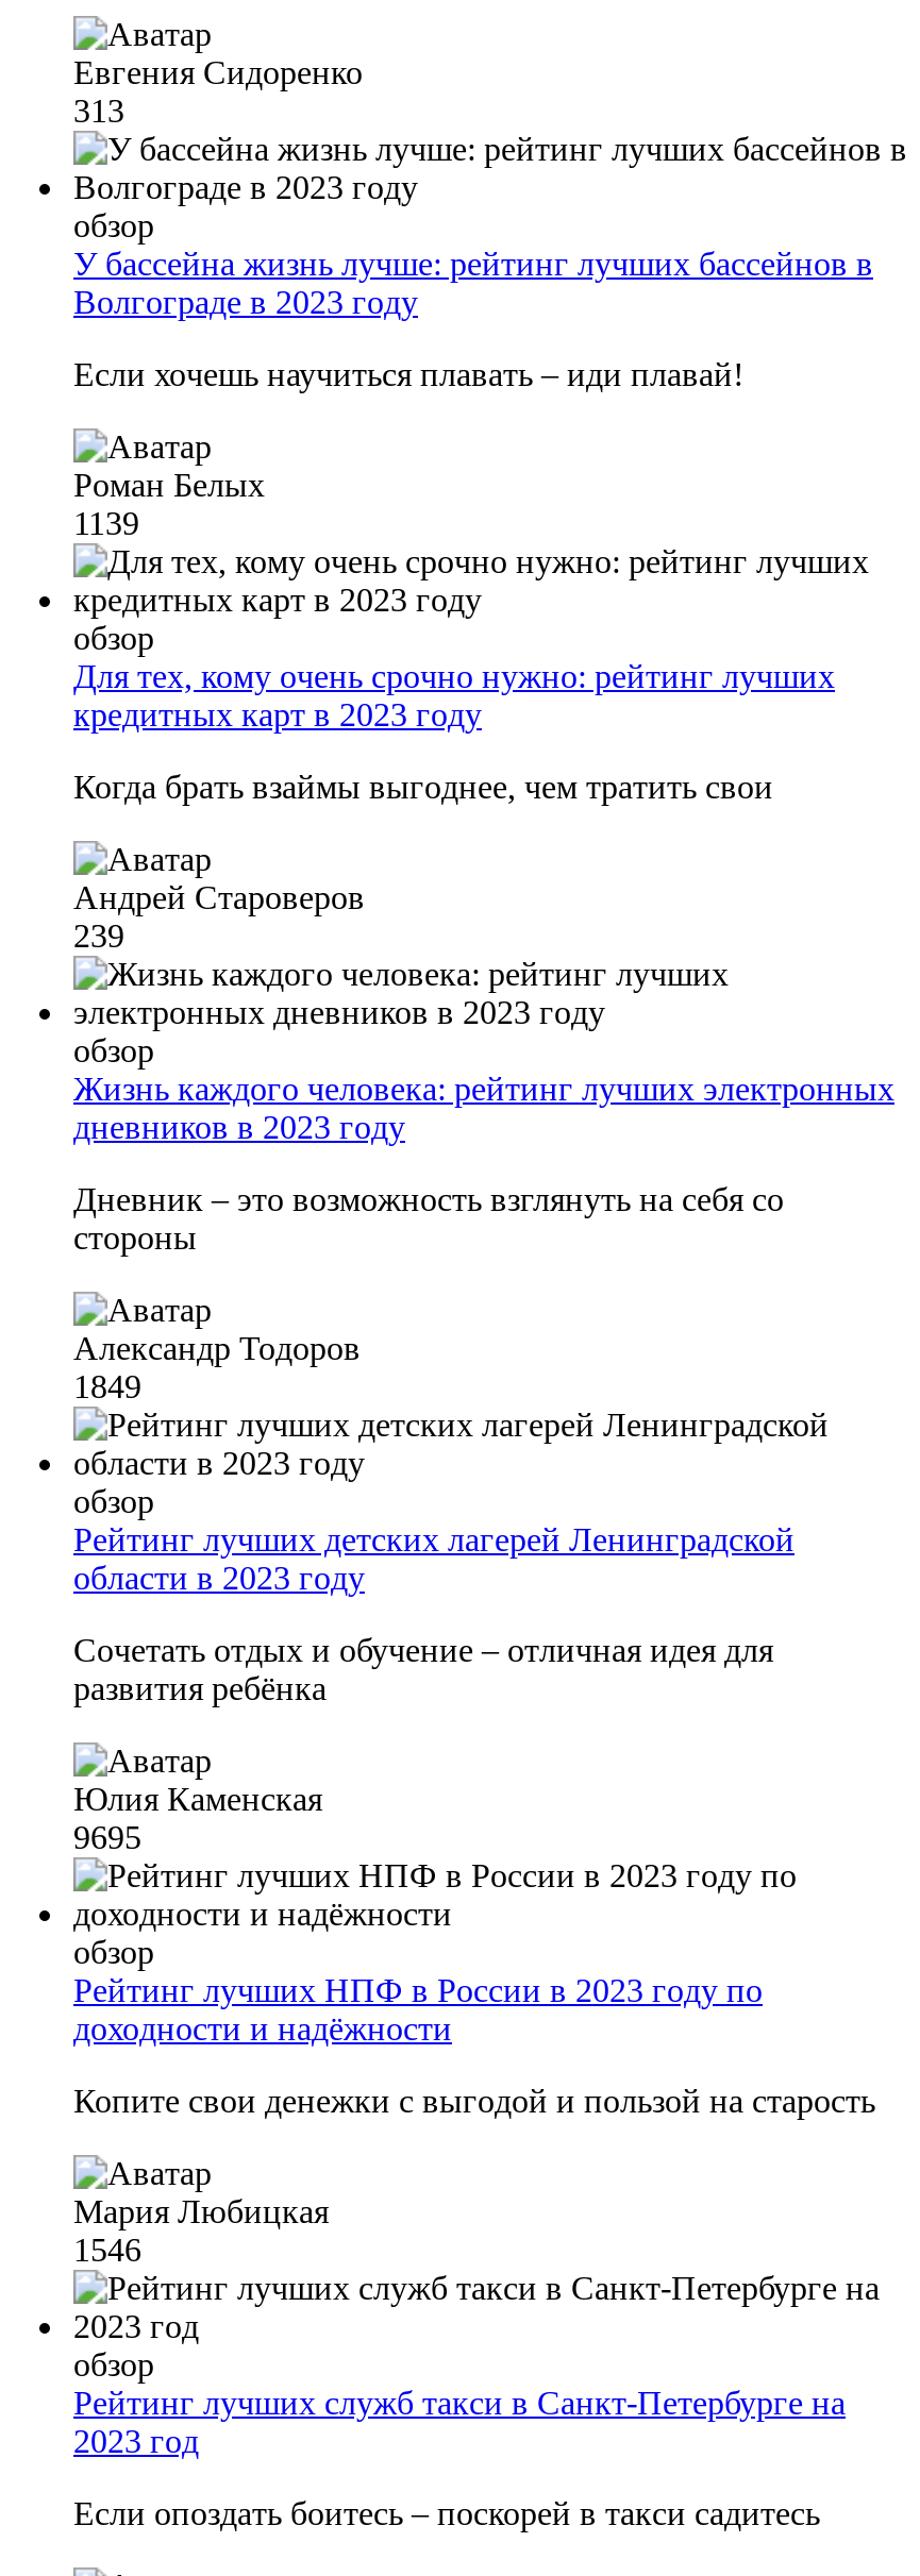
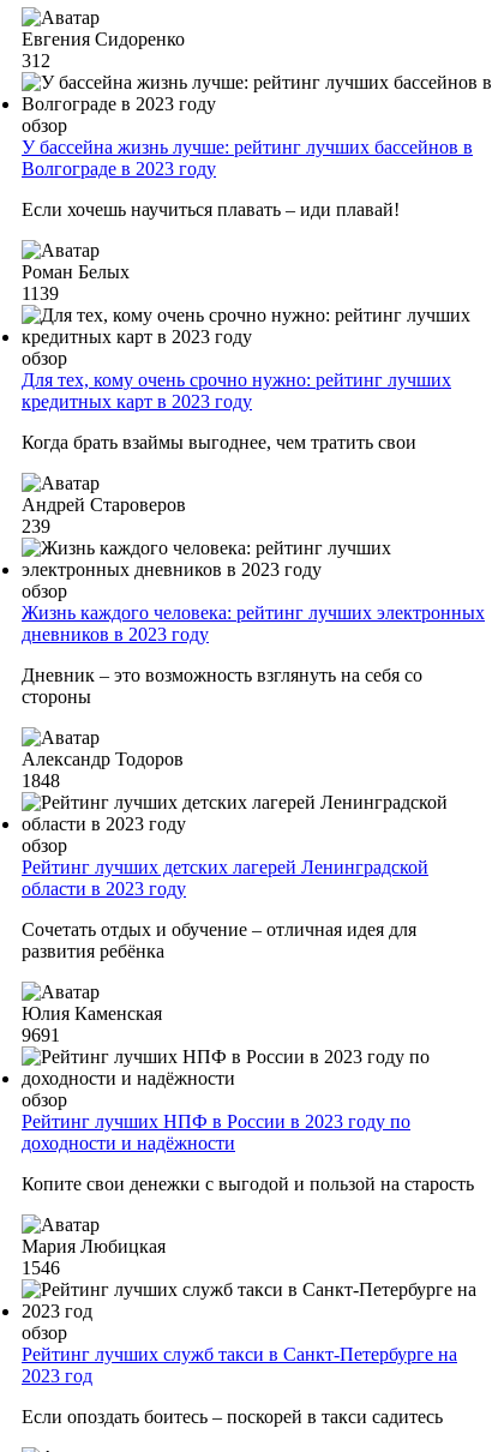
- 313
+ 312

- 1849
+ 1848

- 9695
+ 9691
